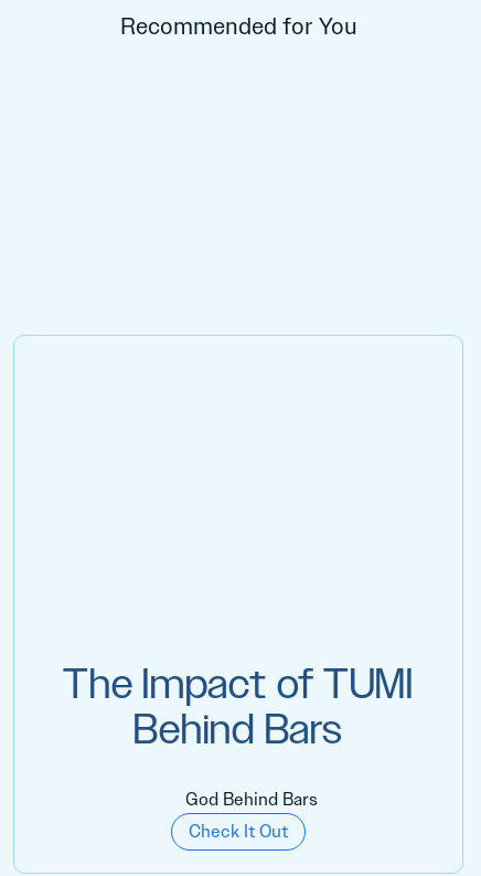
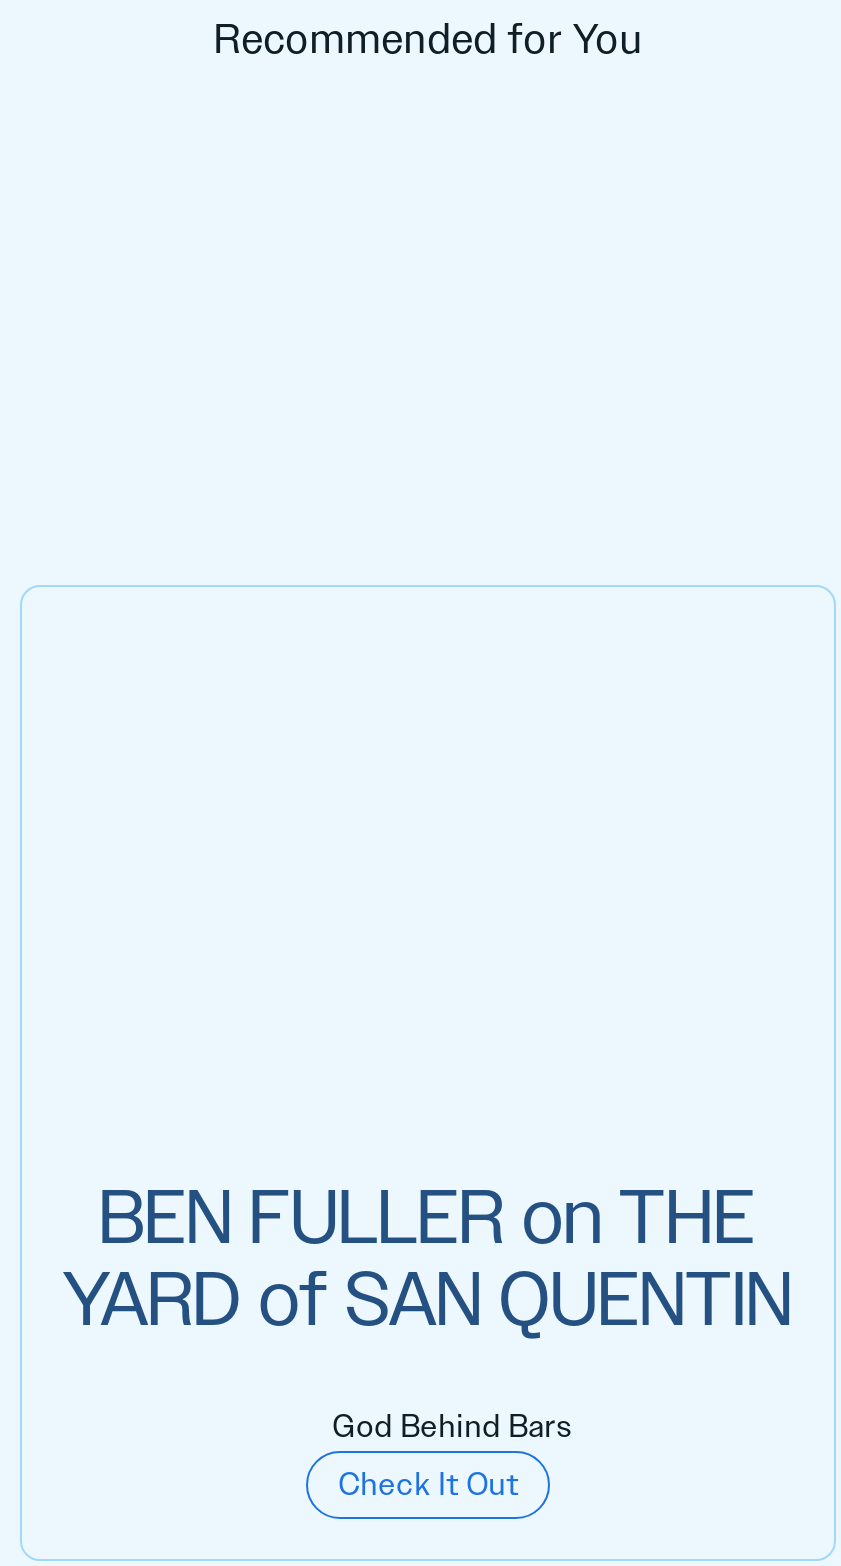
- The Impact of TUMI
- Behind Bars
+ BEN FULLER on THE
+ YARD of SAN QUENTIN
